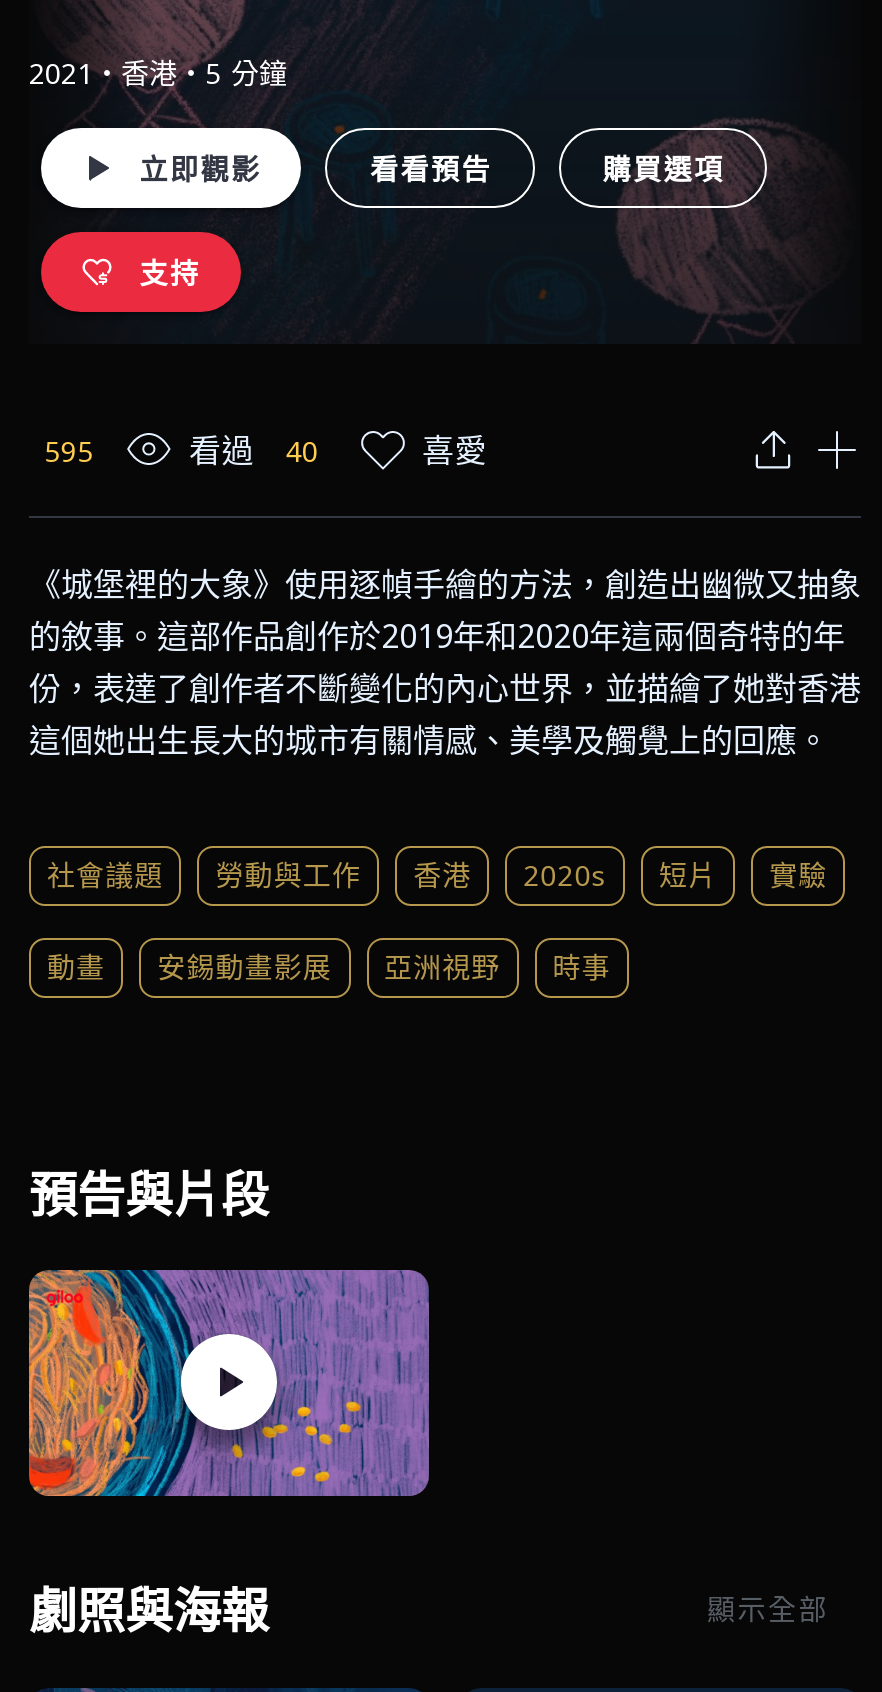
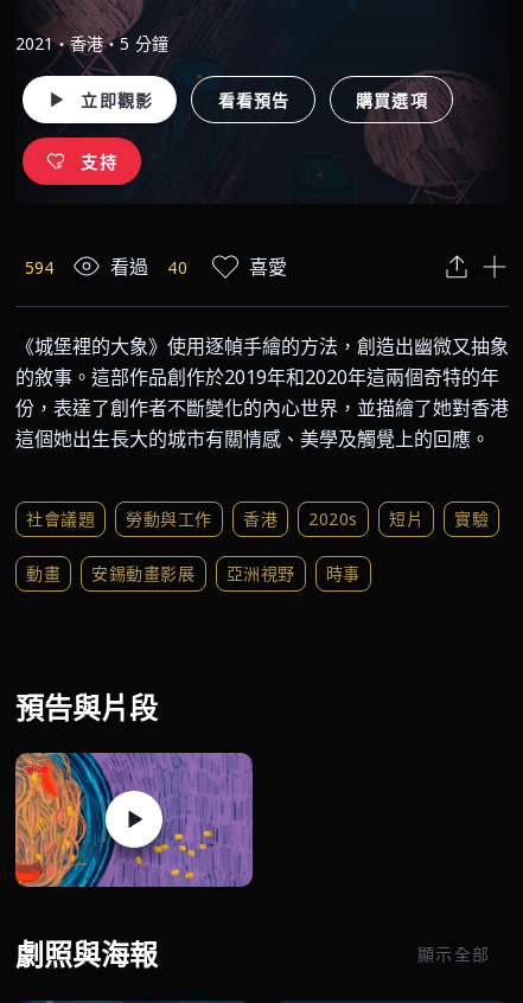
- 595
+ 594
